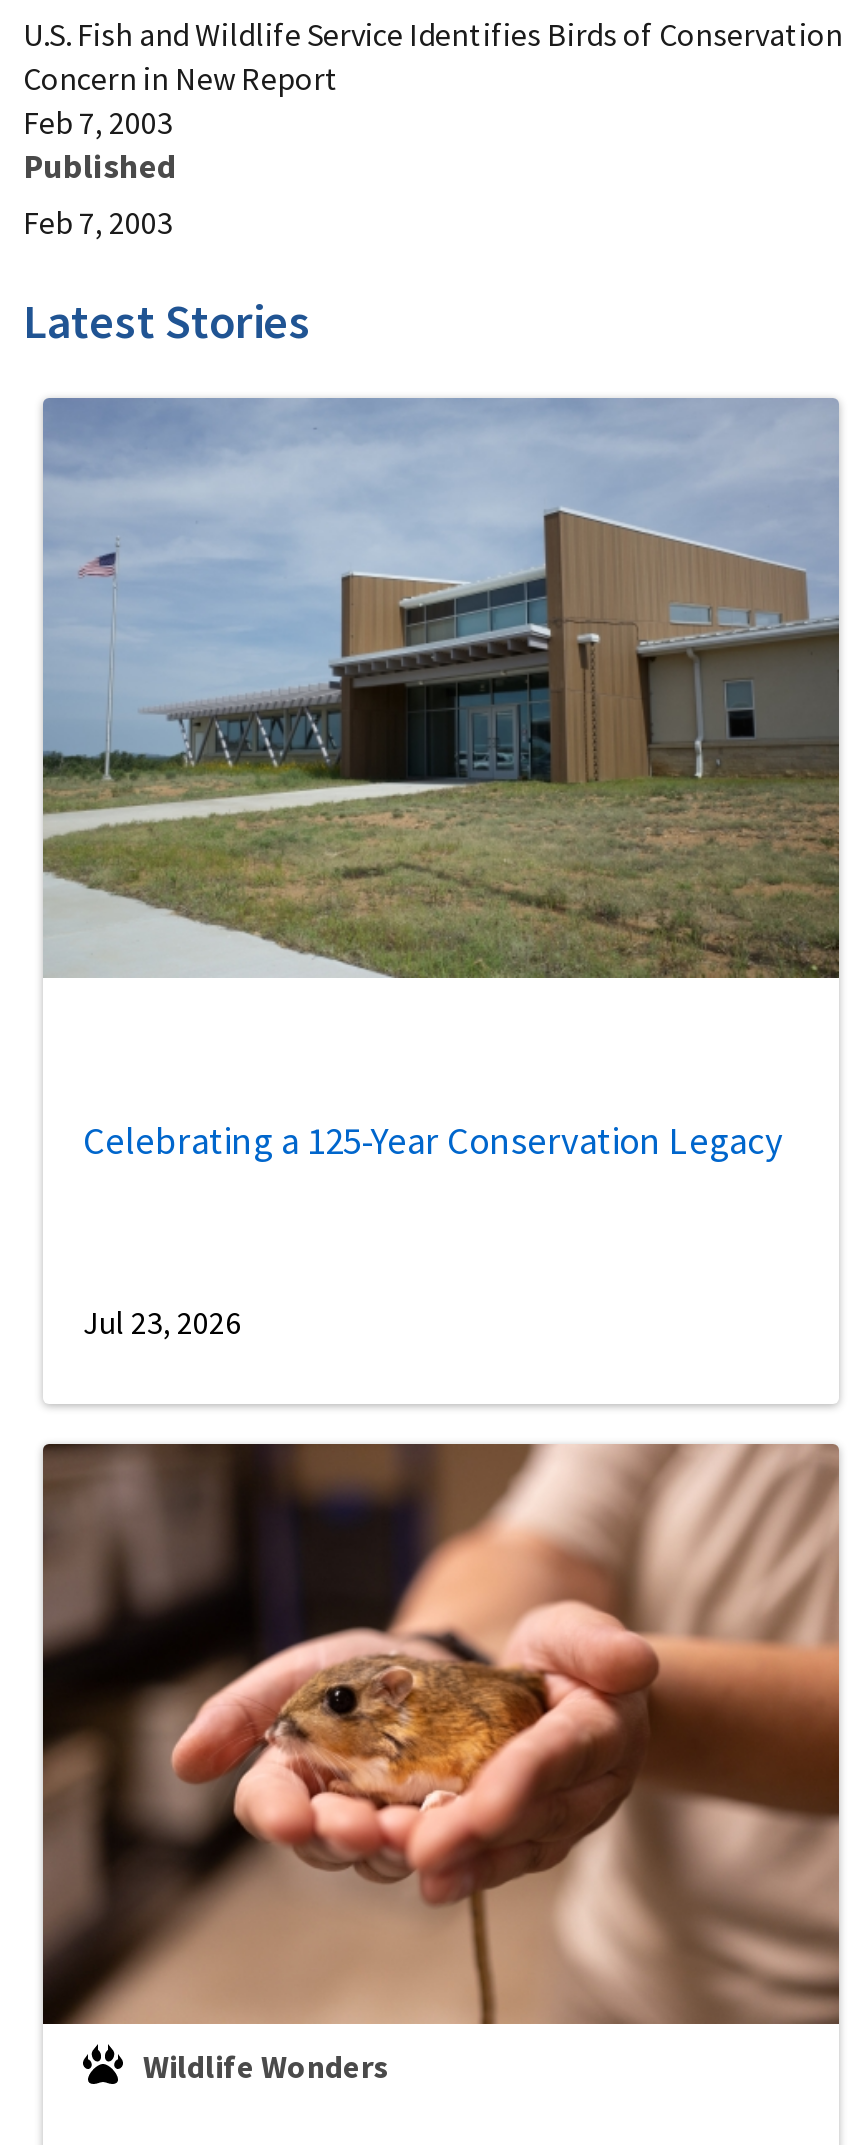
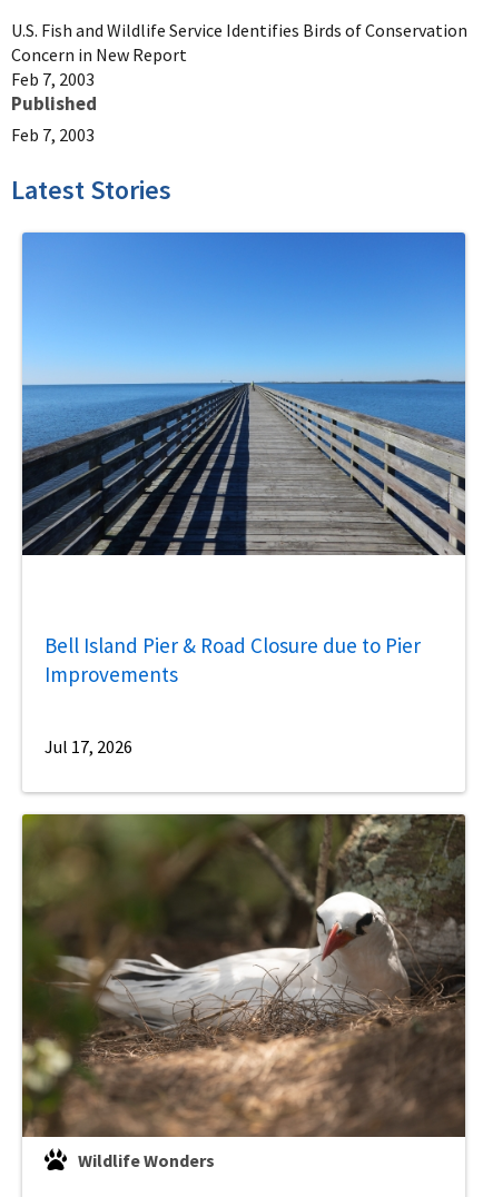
- [image]
+ [image]

- Celebrating a 125-Year Conservation Legacy
+ Bell Island Pier & Road Closure due to Pier
+ Improvements

- Jul 23, 2026
+ Jul 17, 2026

- [image]
+ [image]
